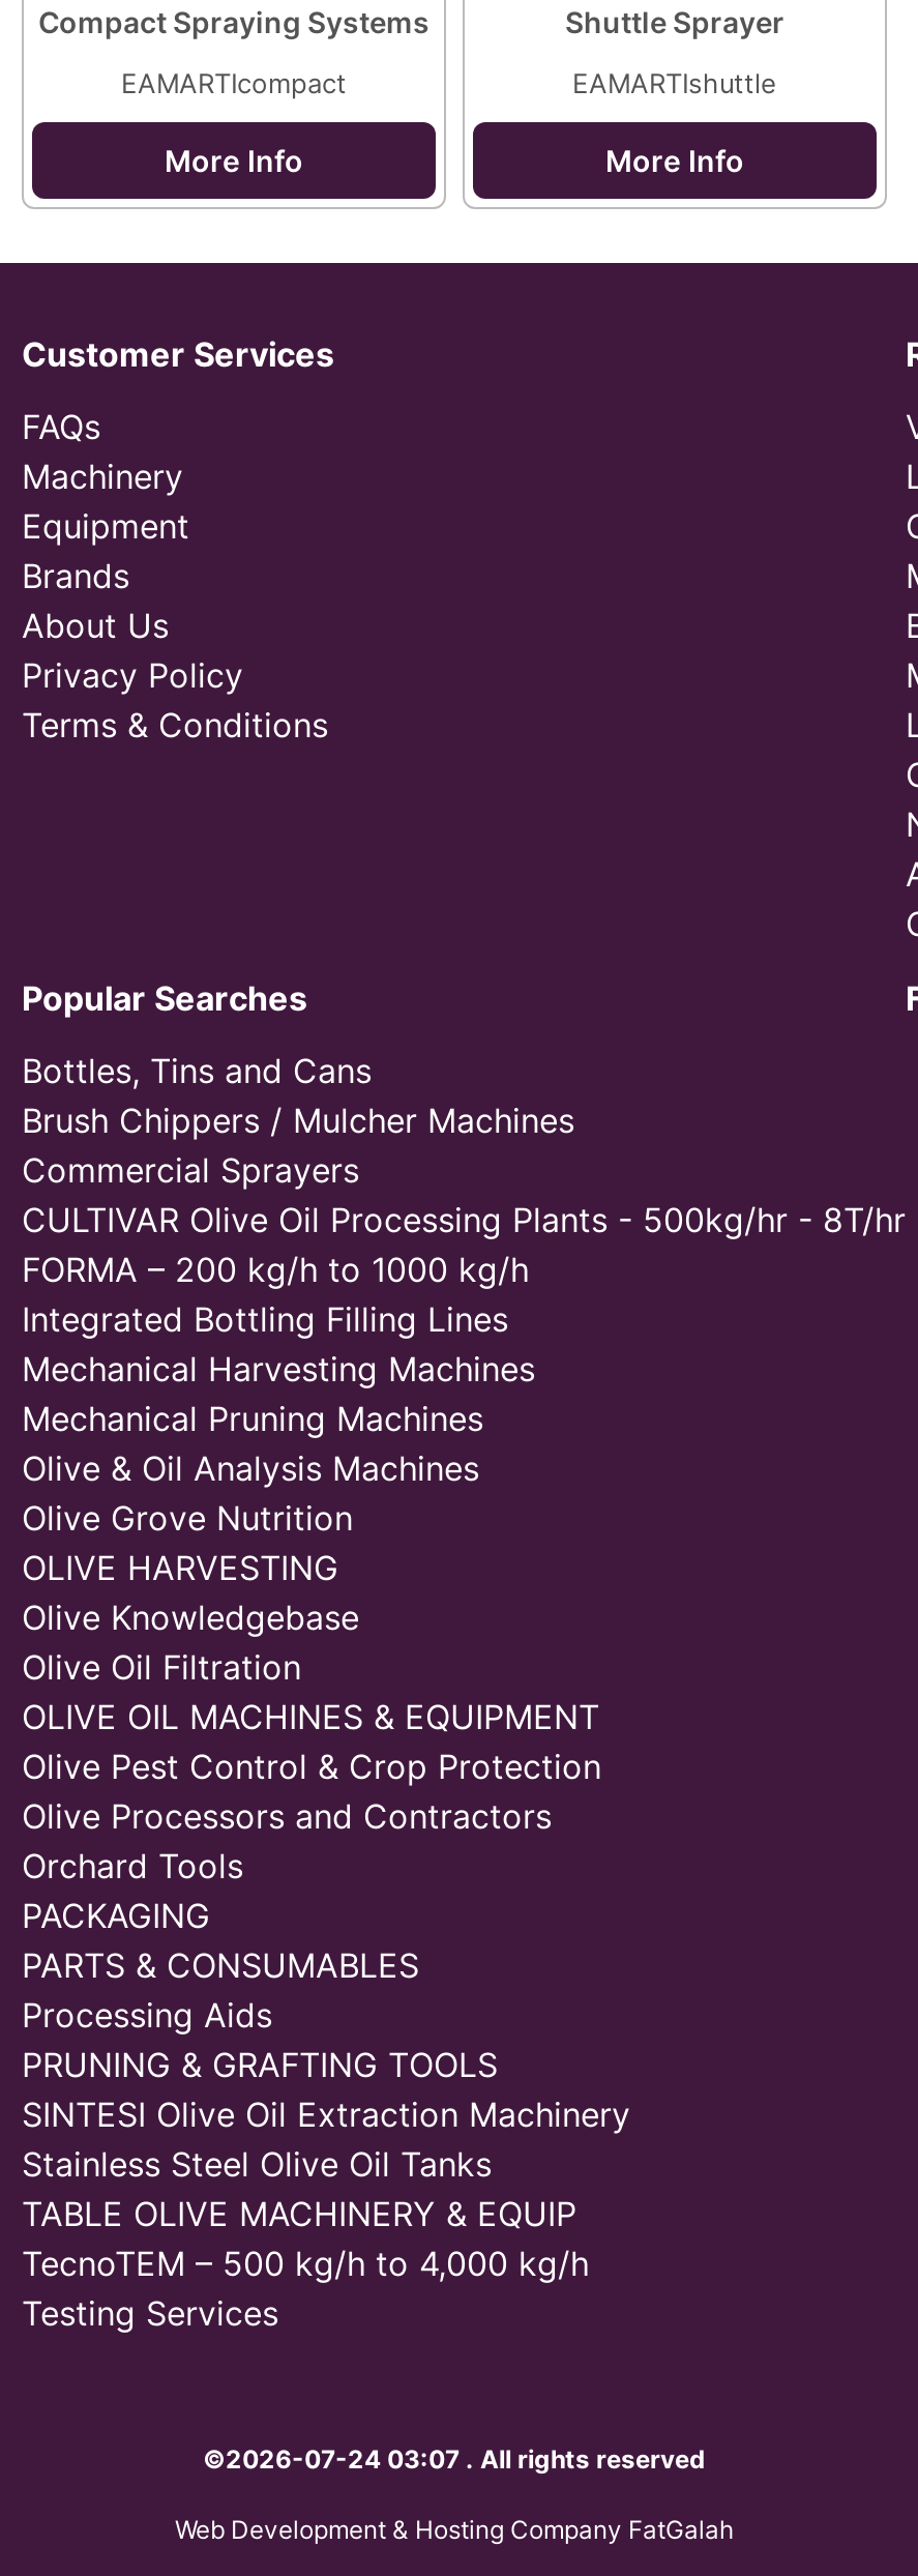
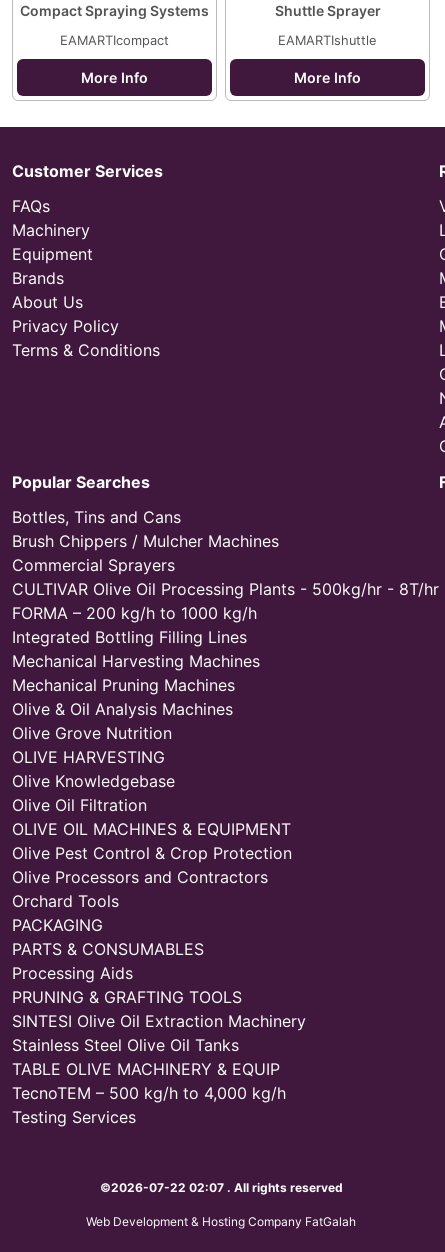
- ©2026-07-24 03:07 . All rights reserved
+ ©2026-07-22 02:07 . All rights reserved
